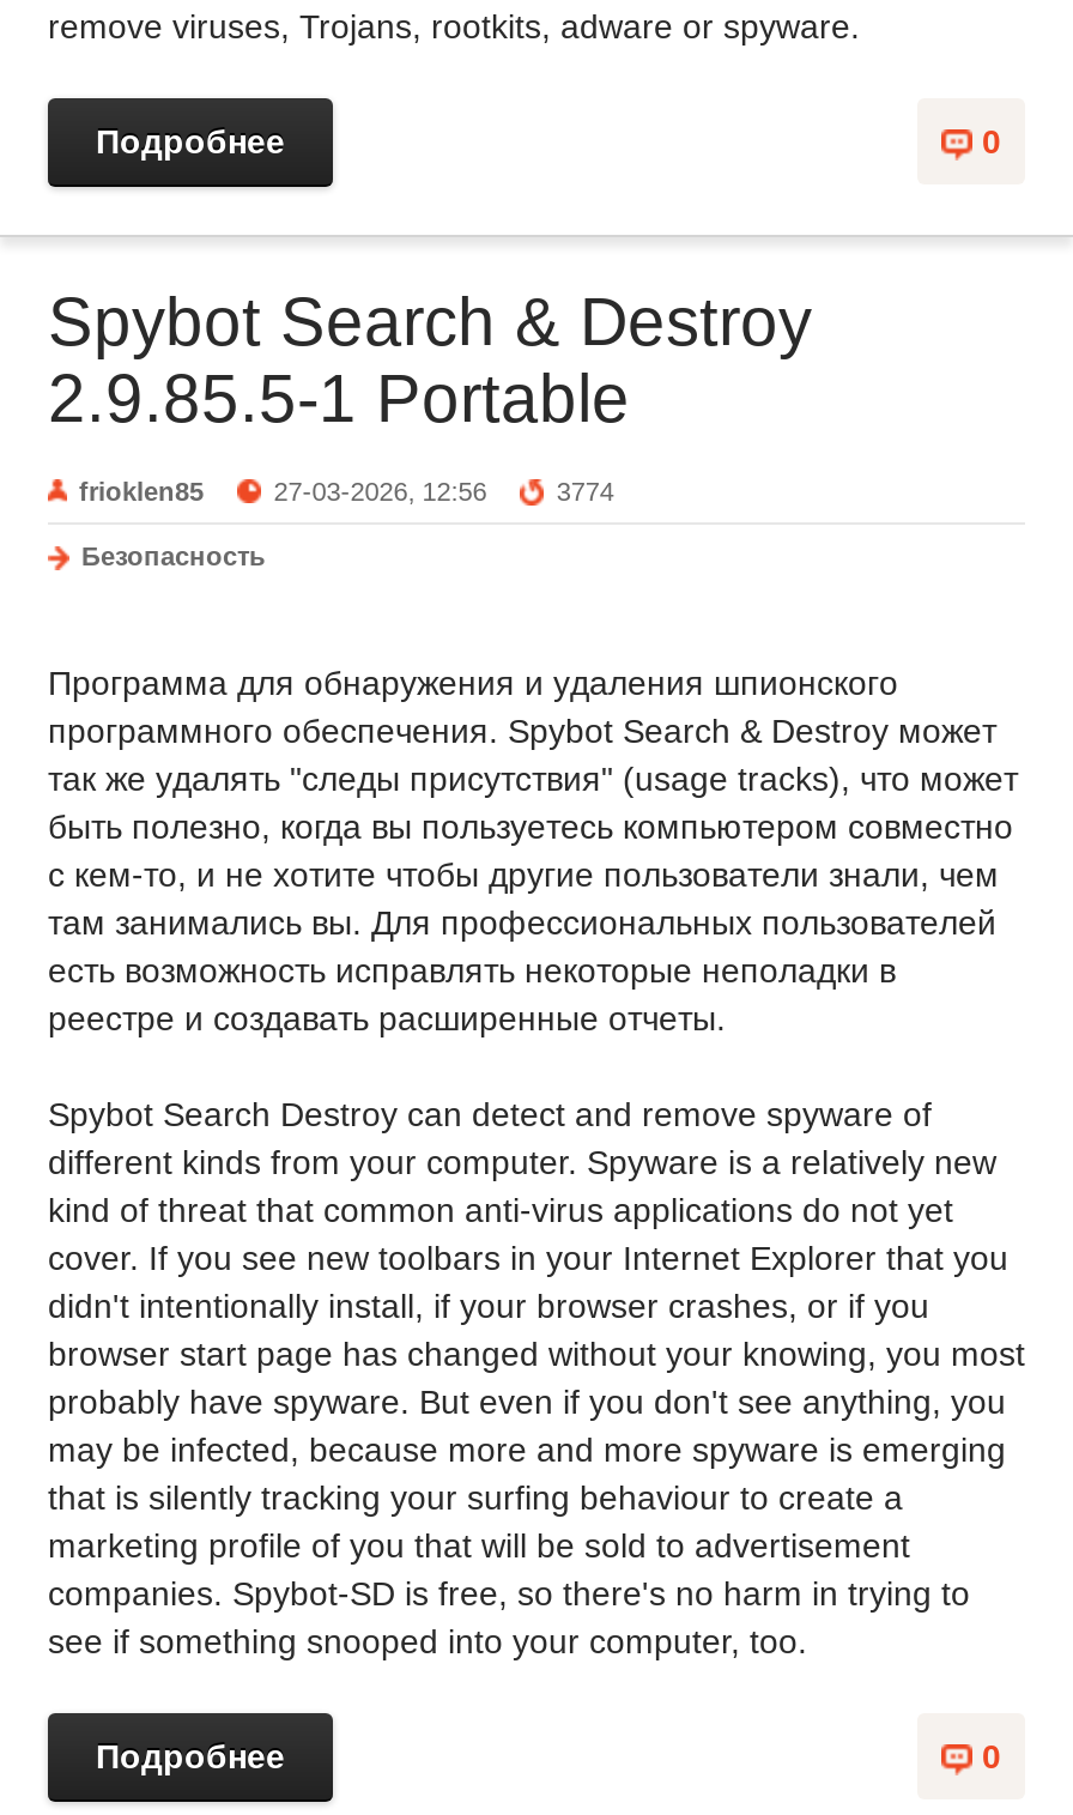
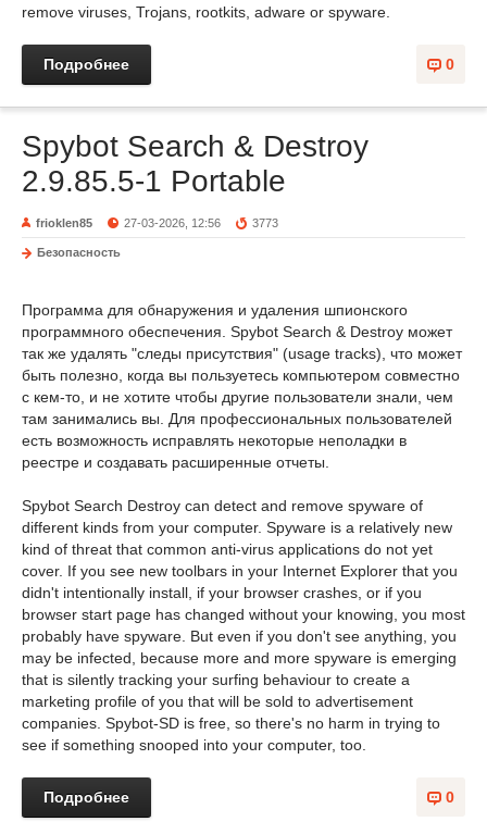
- 3774
+ 3773
